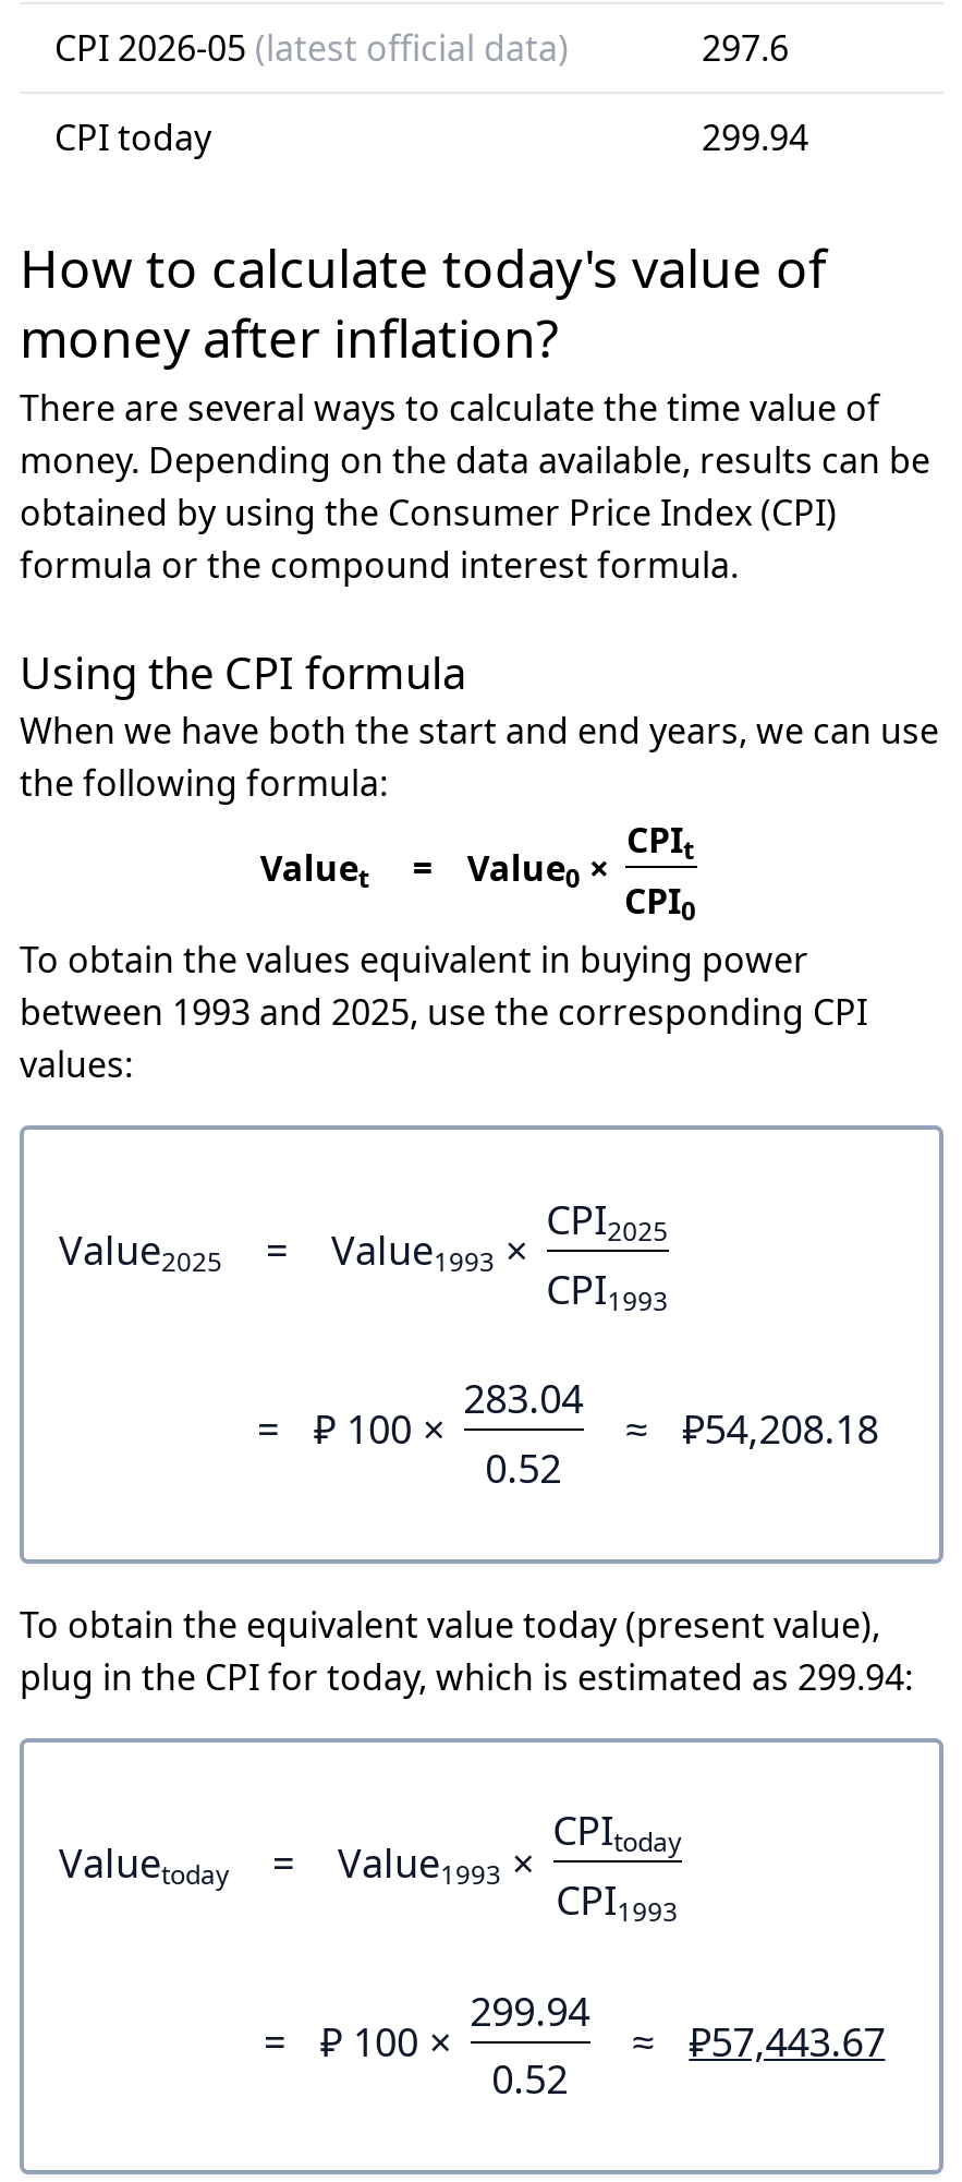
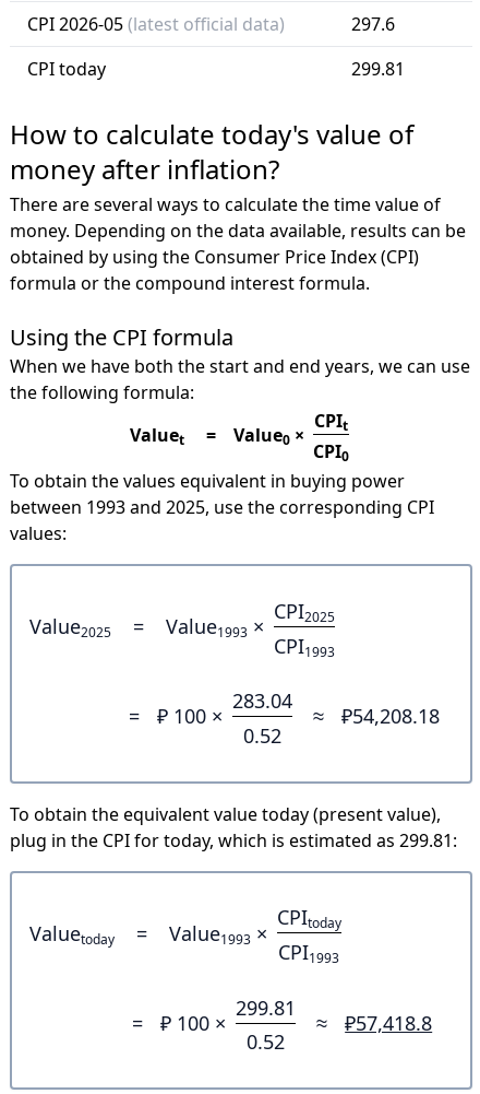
- 299.94
+ 299.81

- plug in the CPI for today, which is estimated as 299.94:
+ plug in the CPI for today, which is estimated as 299.81:

- 299.94
+ 299.81

- ₽57,443.67
+ ₽57,418.8
